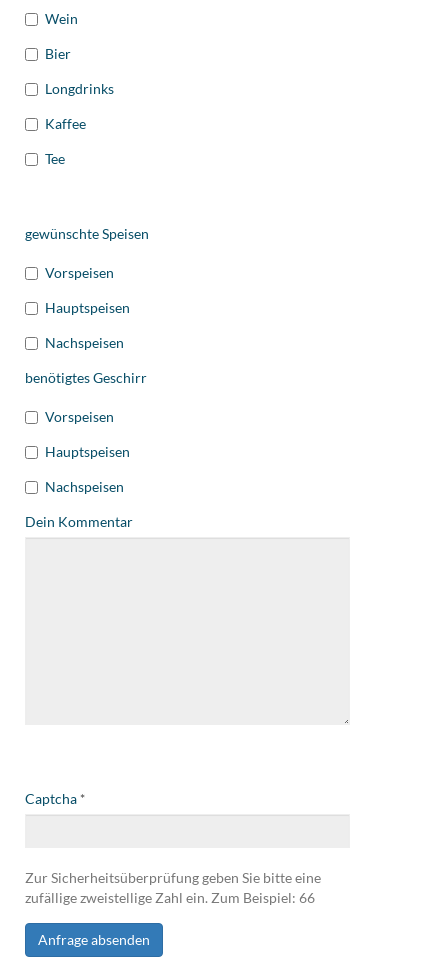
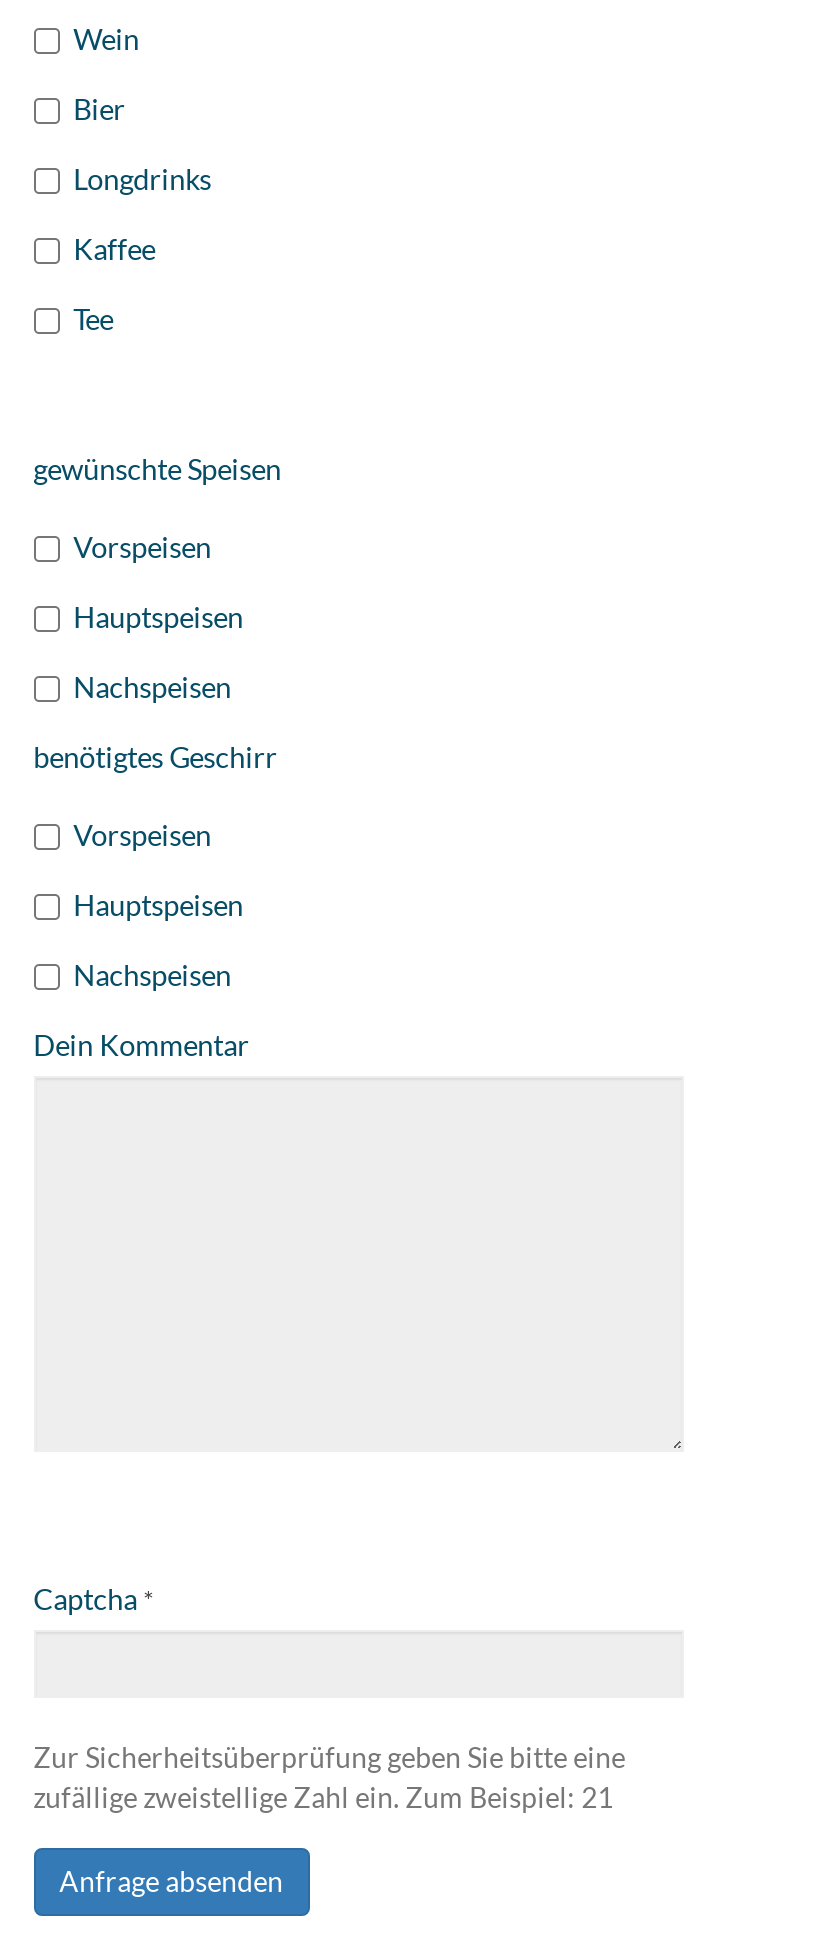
- zufällige zweistellige Zahl ein. Zum Beispiel: 66
+ zufällige zweistellige Zahl ein. Zum Beispiel: 21
